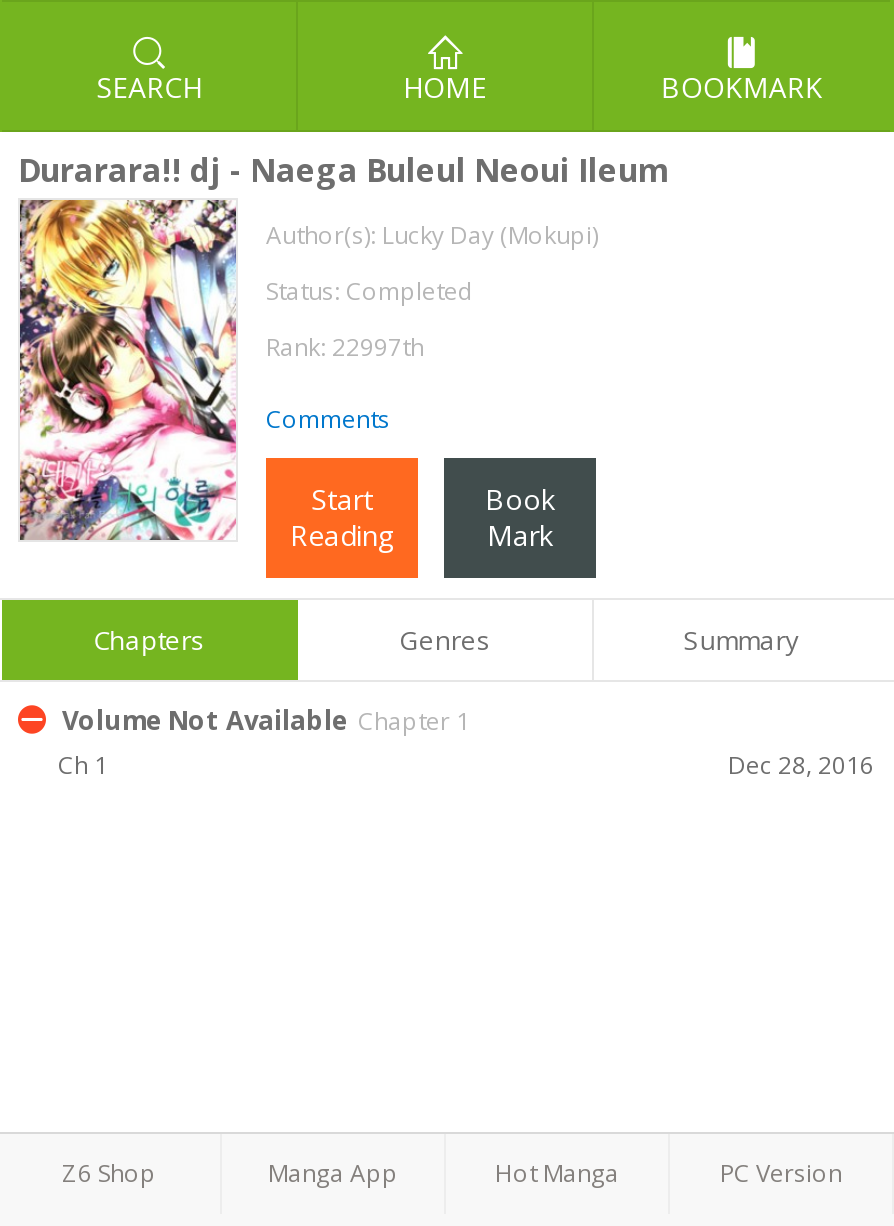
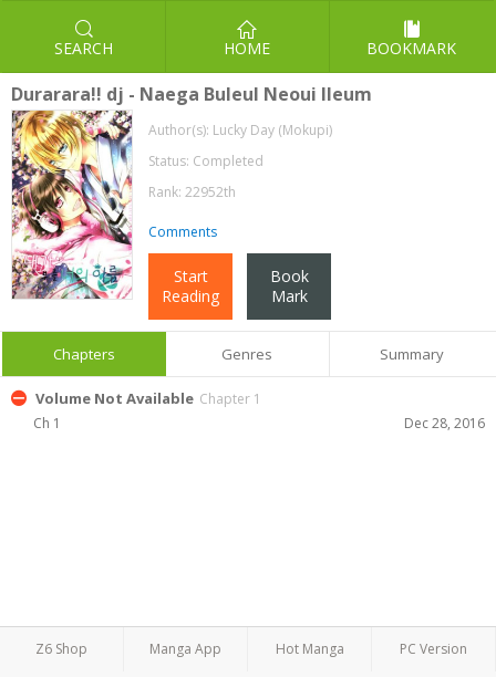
- Rank: 22997th
+ Rank: 22952th
